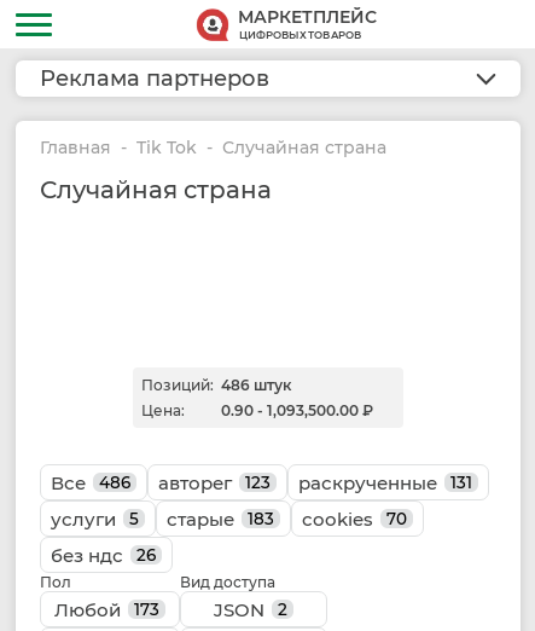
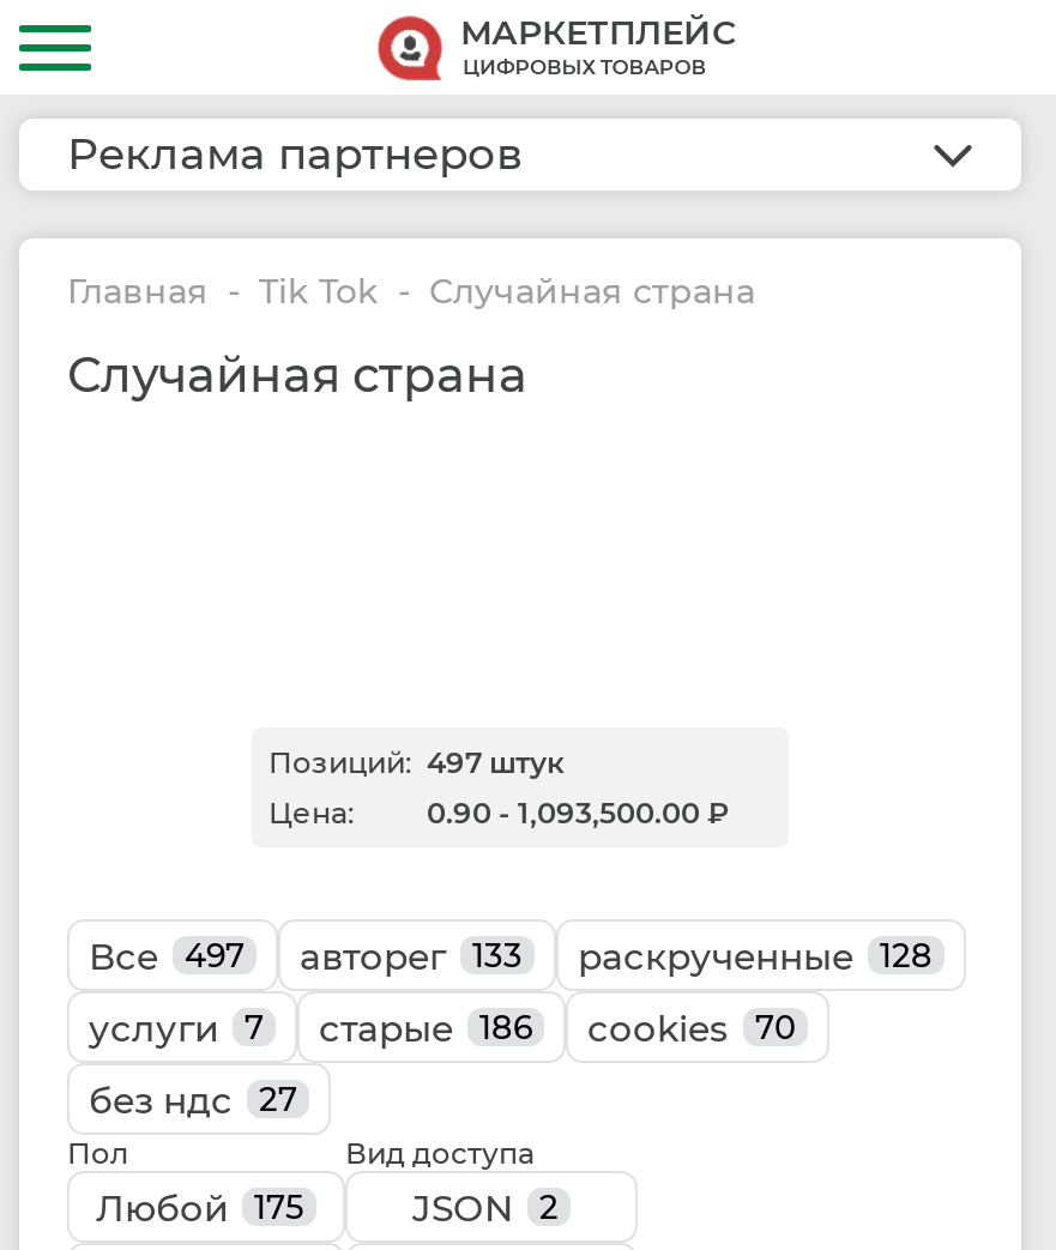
- Позиций: 486 штук
+ Позиций: 497 штук

- 486
+ 497

- 123
+ 133

- 131
+ 128

- 5
+ 7

- 183
+ 186

- без ндс 26
+ без ндс 27

- Любой 173
+ Любой 175
